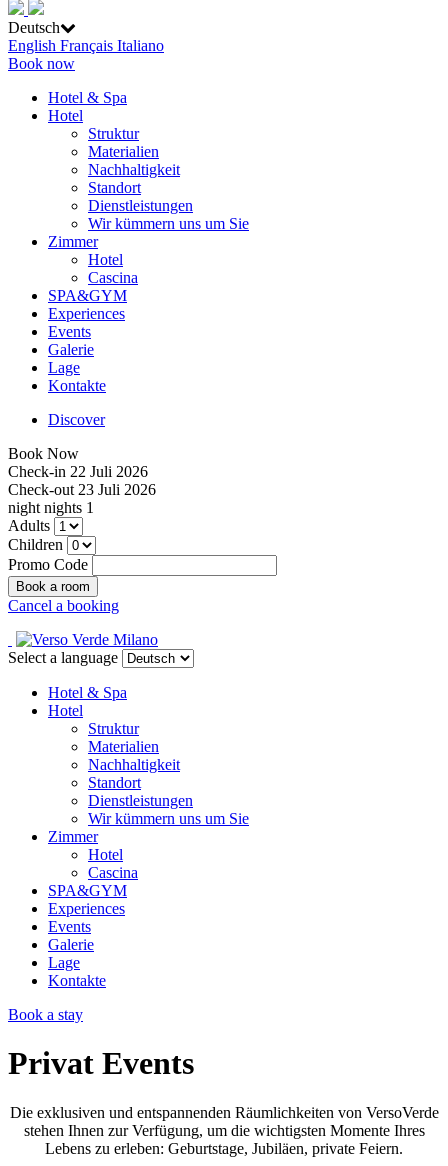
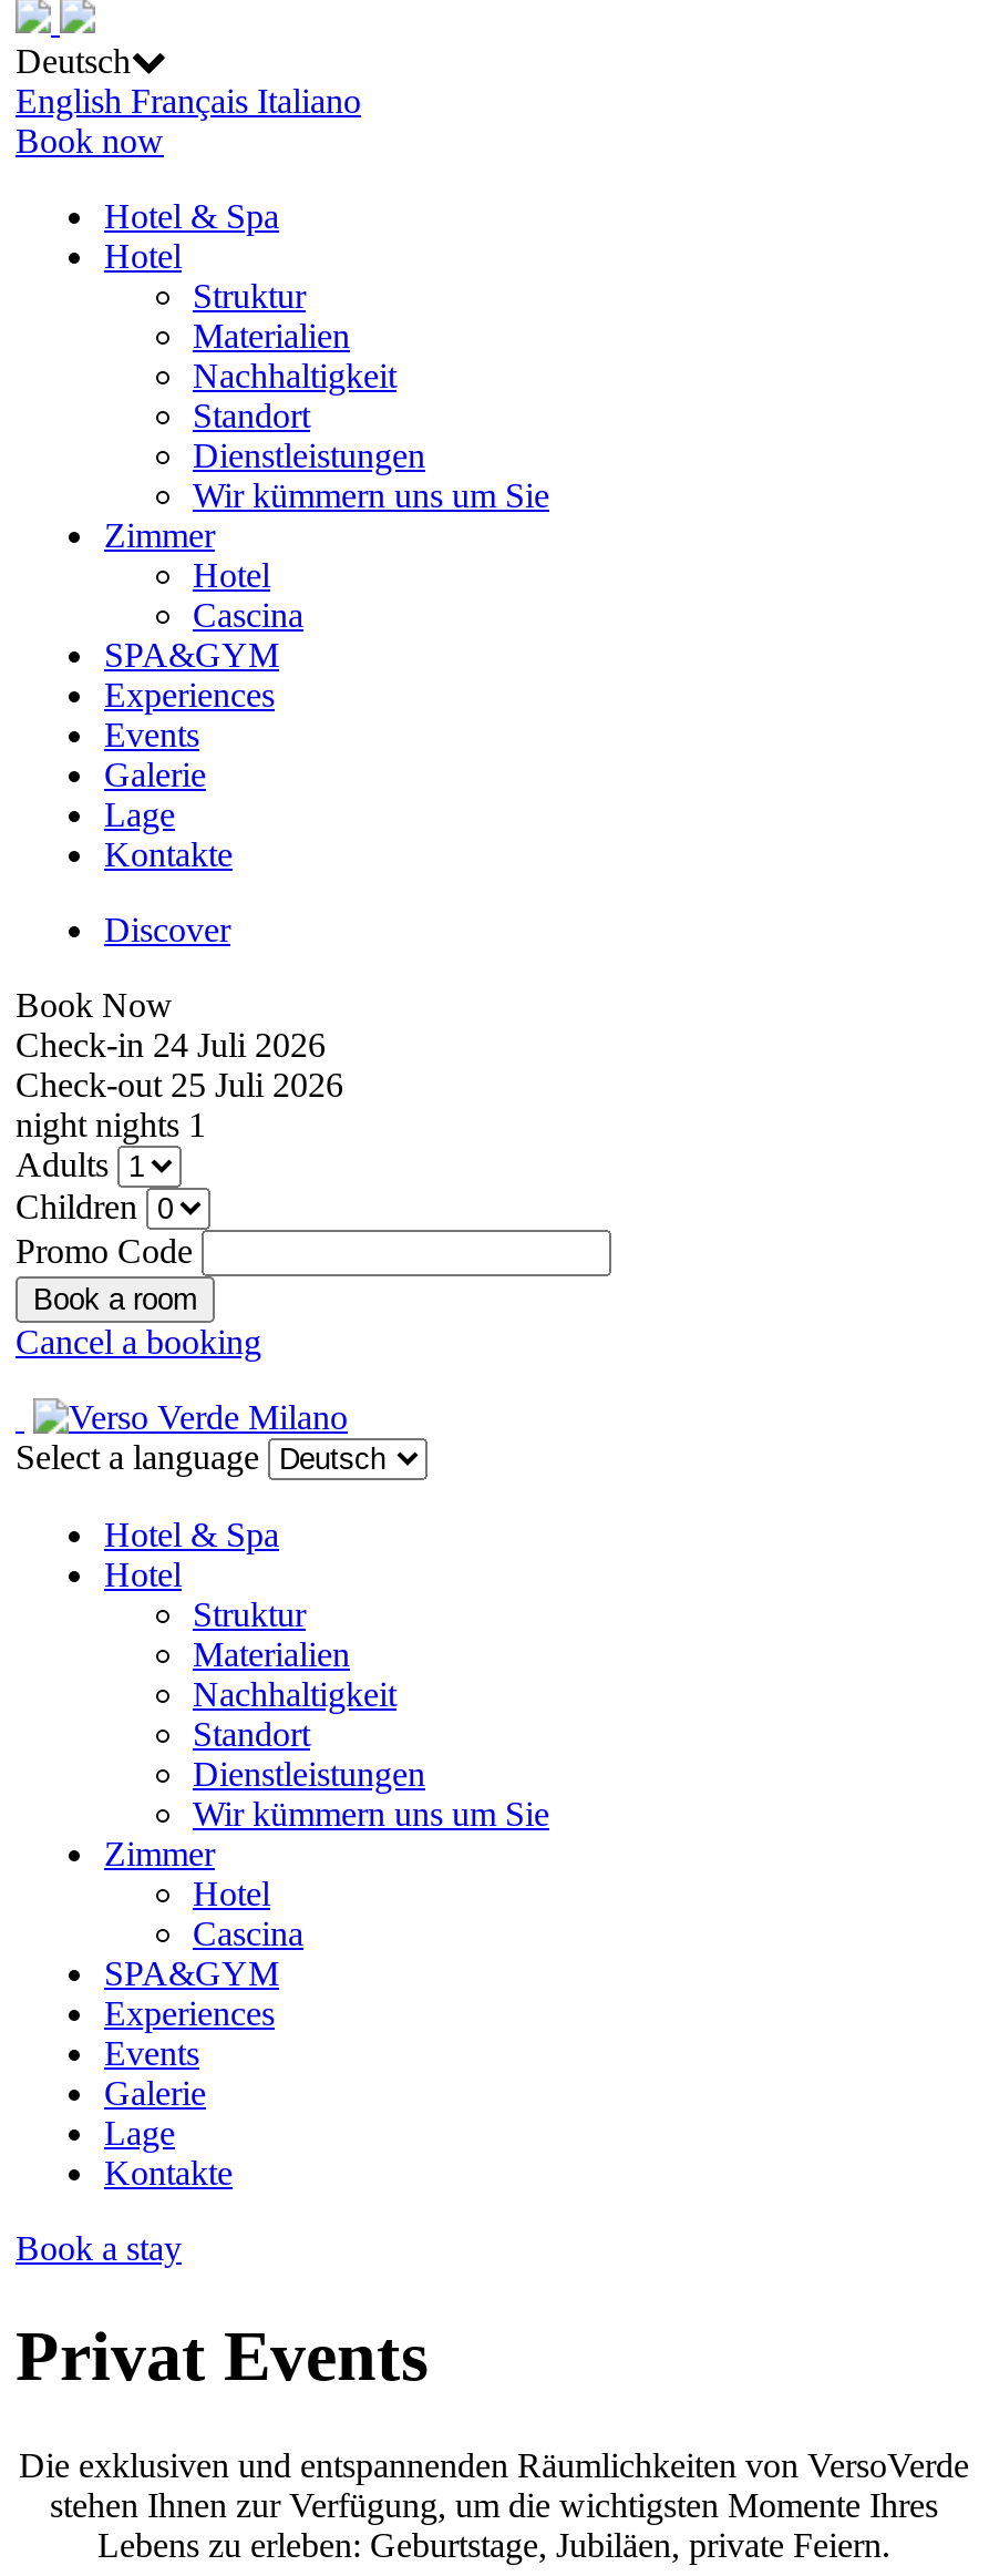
- Check-in 22 Juli 2026
+ Check-in 24 Juli 2026

- Check-out 23 Juli 2026
+ Check-out 25 Juli 2026
